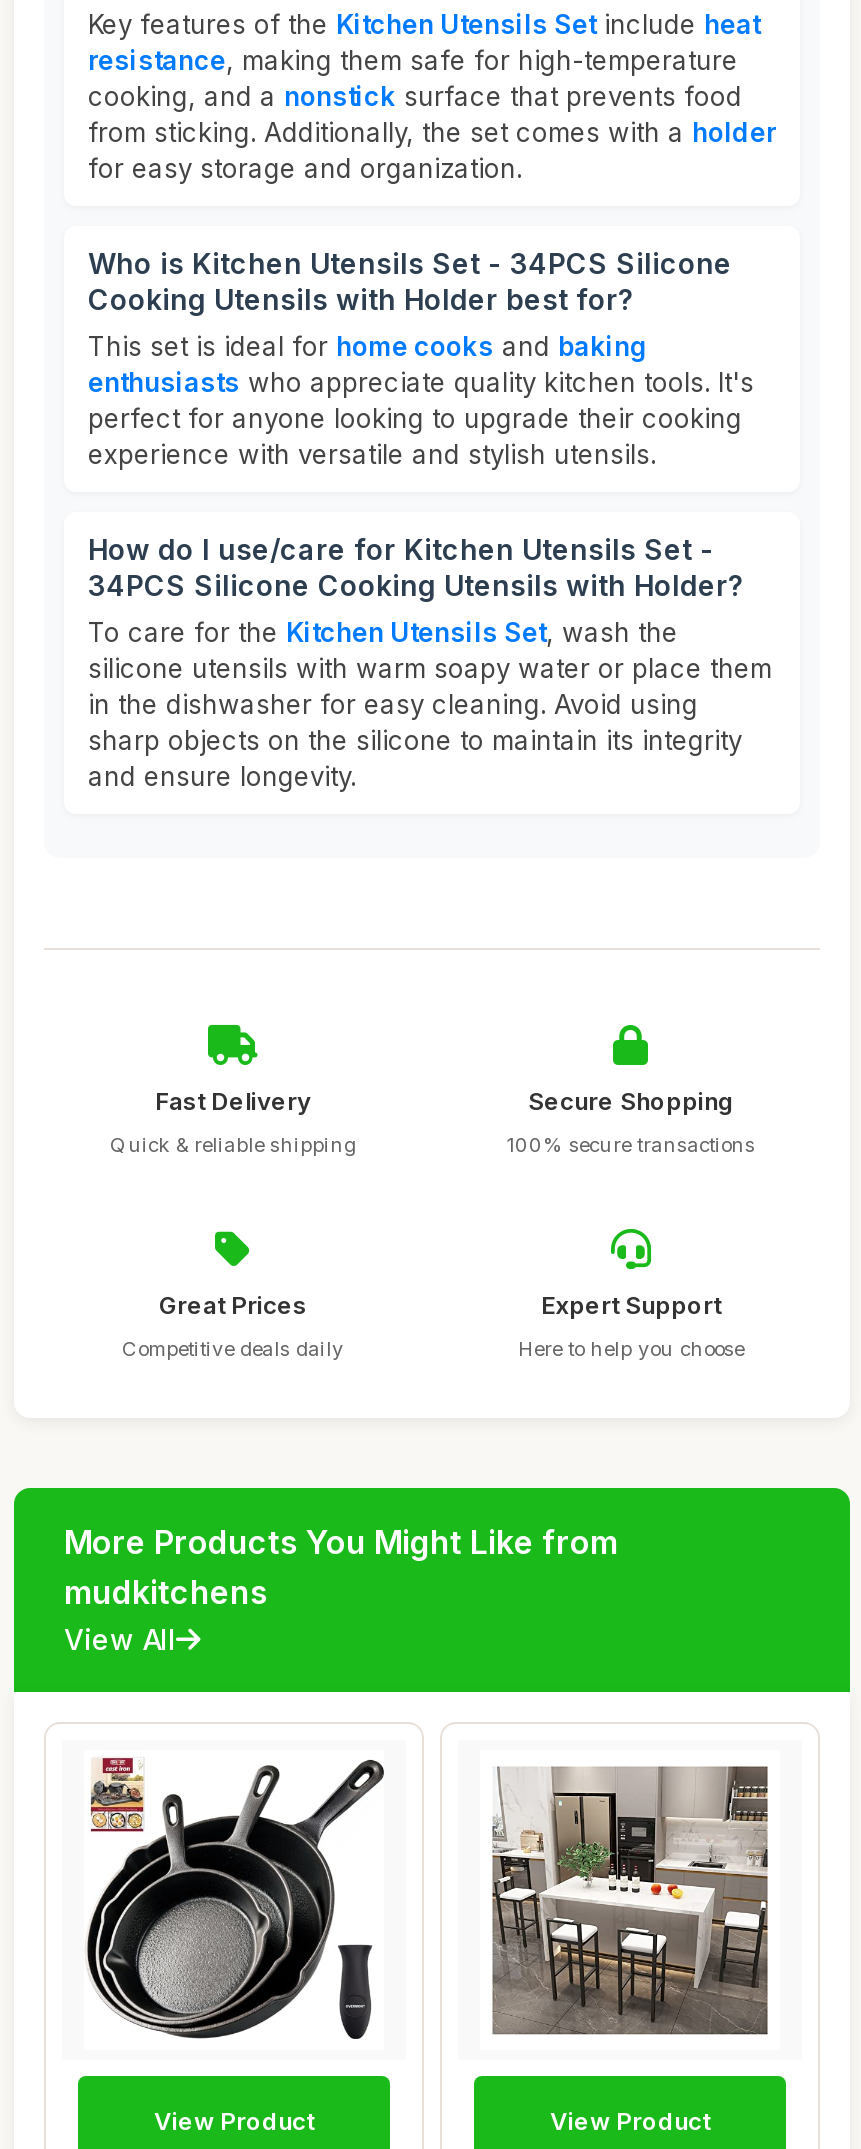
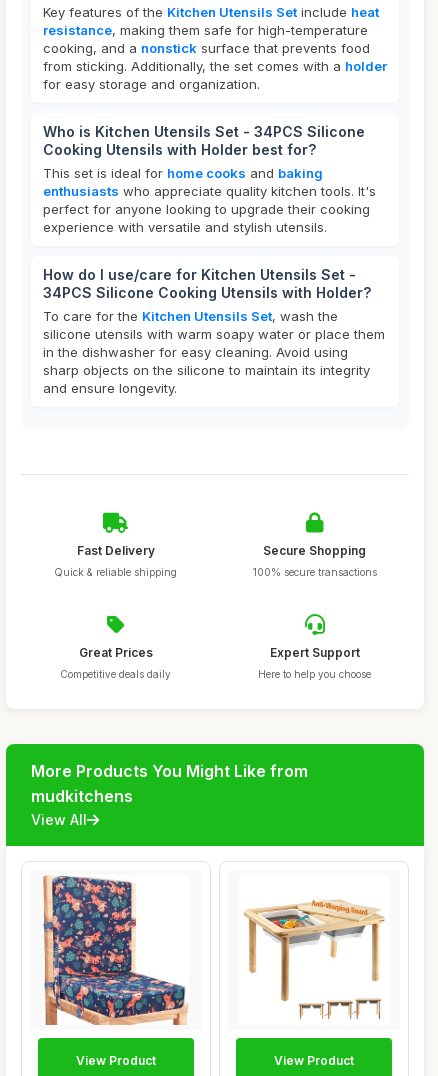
- [image]
+ [image]

- [image]
+ [image]
